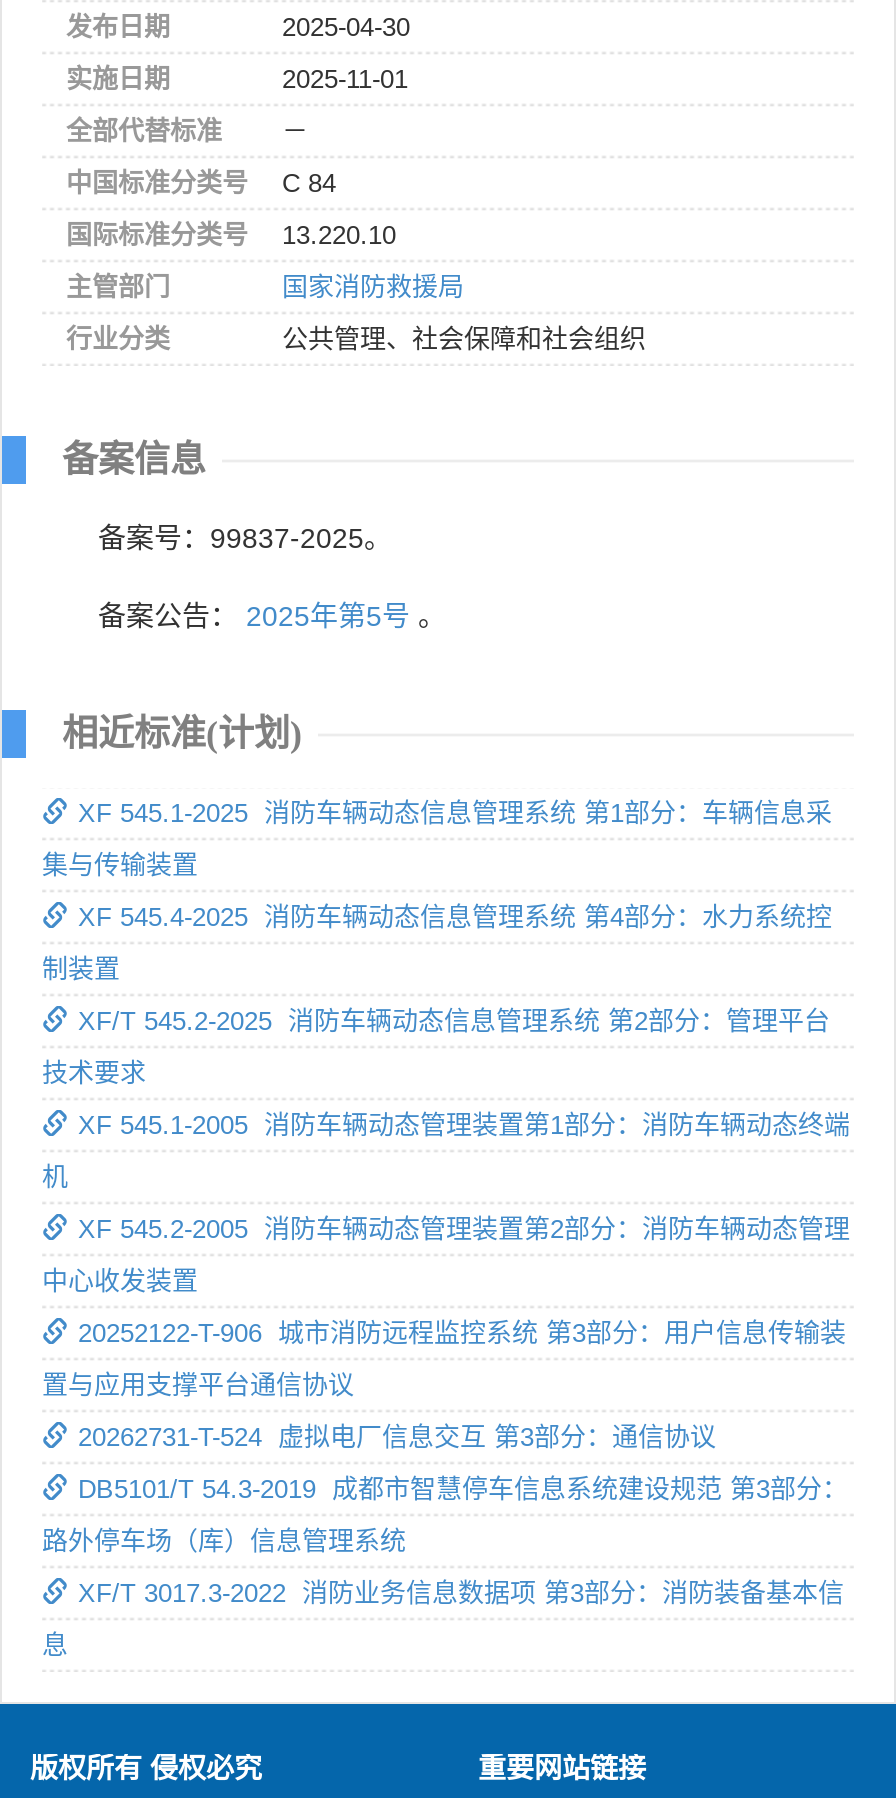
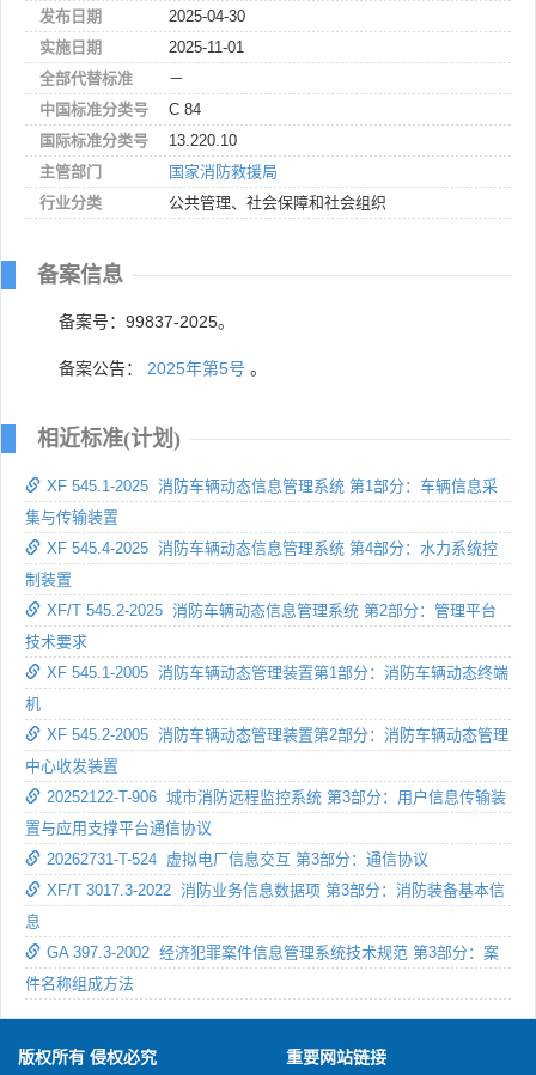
- DB5101/T 54.3-2019 成都市智慧停车信息系统建设规范 第3部分：
- 路外停车场（库）信息管理系统

moved up: XF/T 3017.3-2022 消防业务信息数据项 第3部分：消防装备基本信 | 息

+ GA 397.3-2002 经济犯罪案件信息管理系统技术规范 第3部分：案
+ 件名称组成方法
